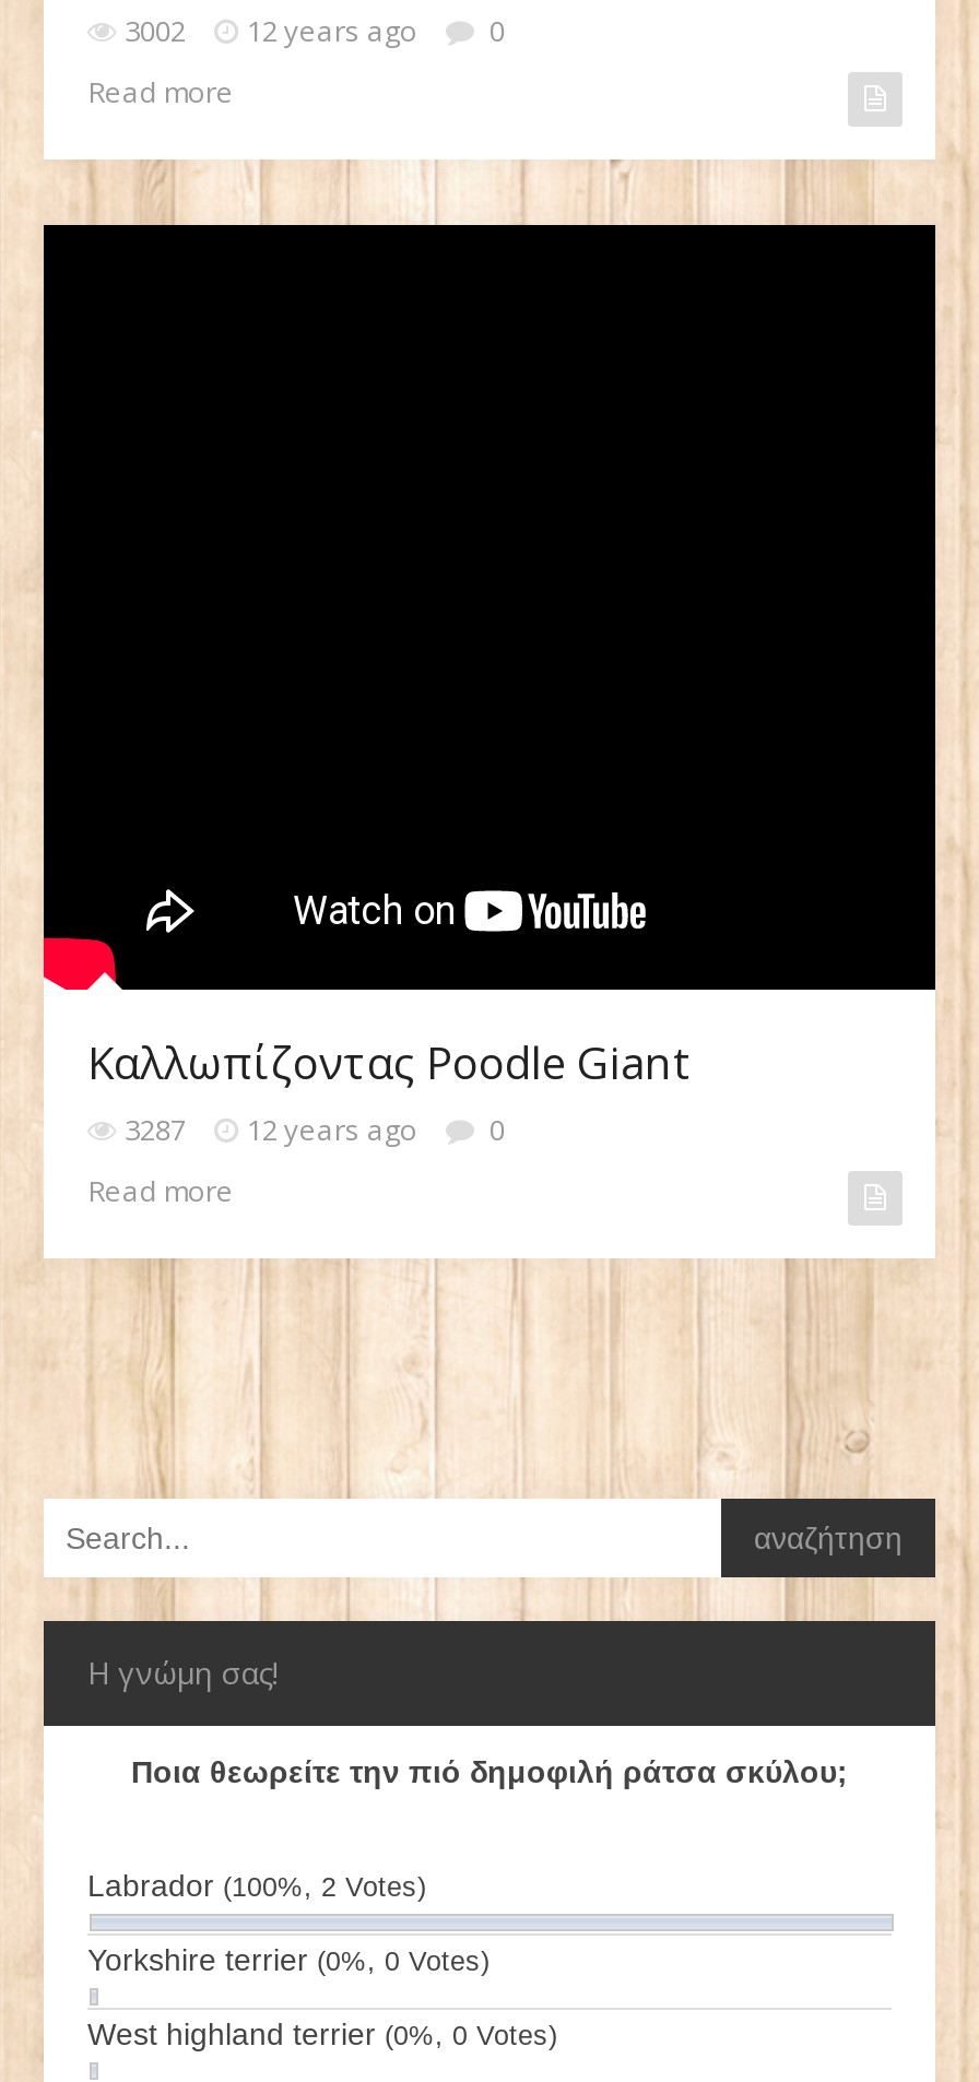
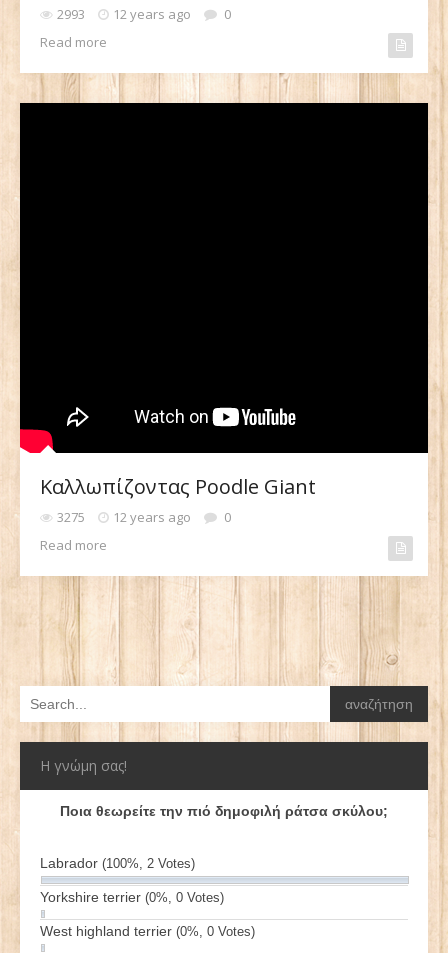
- 3002 12 years ago 0
+ 2993 12 years ago 0

- 3287 12 years ago 0
+ 3275 12 years ago 0
